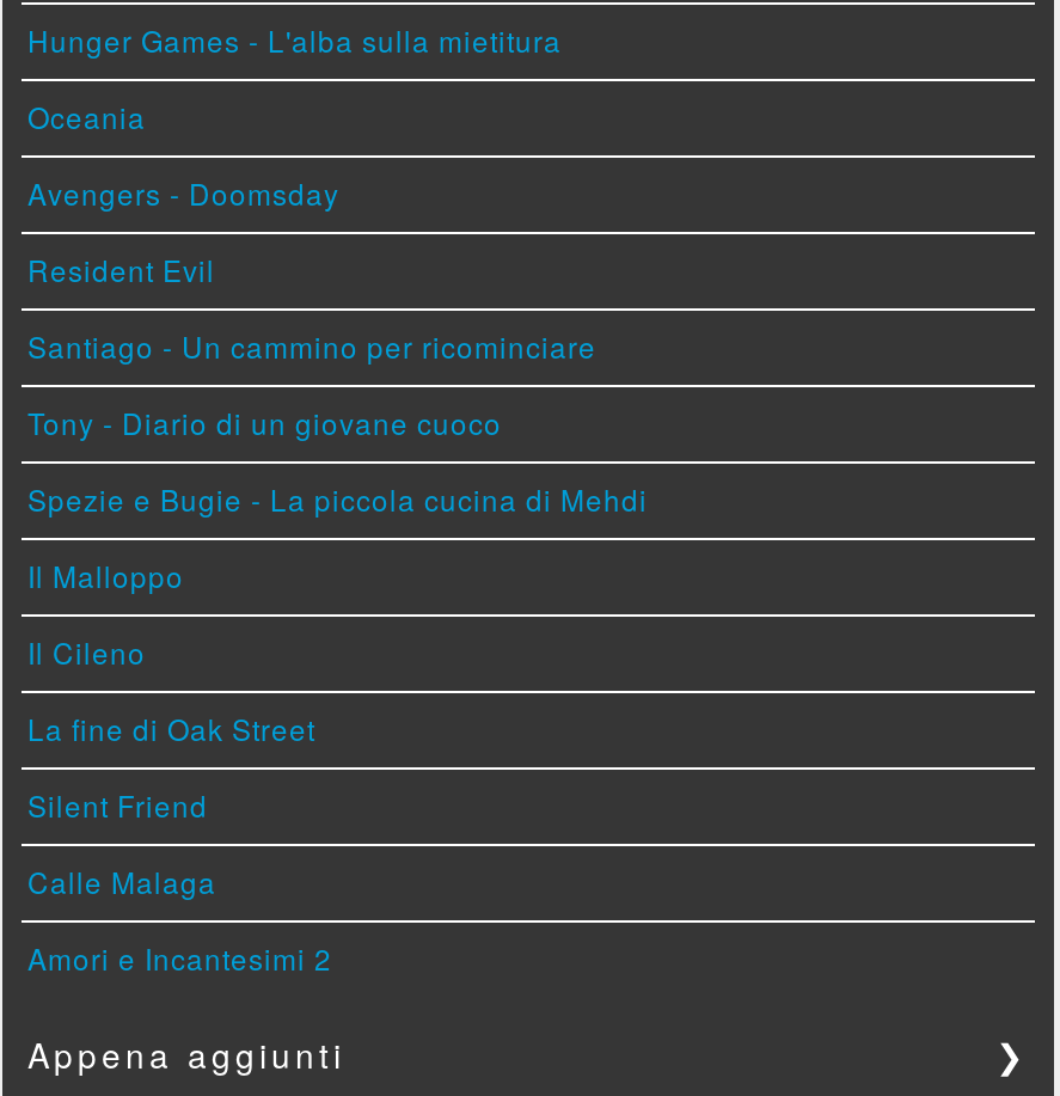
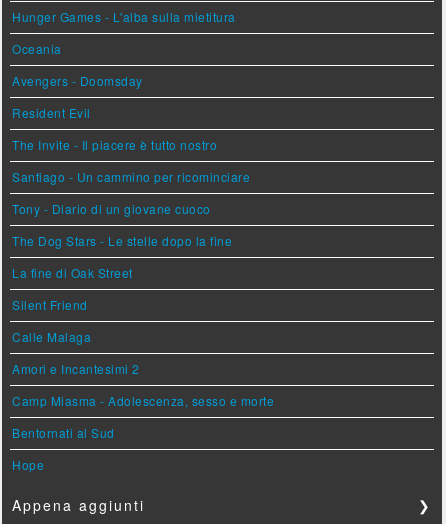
+ The Invite - Il piacere è tutto nostro

- Spezie e Bugie - La piccola cucina di Mehdi
- Il Malloppo
- Il Cileno
+ The Dog Stars - Le stelle dopo la fine

moved up: La fine di Oak Street | Silent Friend | Calle Malaga | Amori e Incantesimi 2

+ Camp Miasma - Adolescenza, sesso e morte
+ Bentornati al Sud
+ Hope
